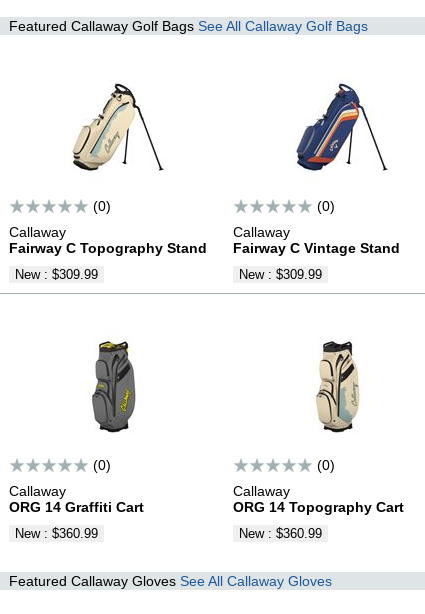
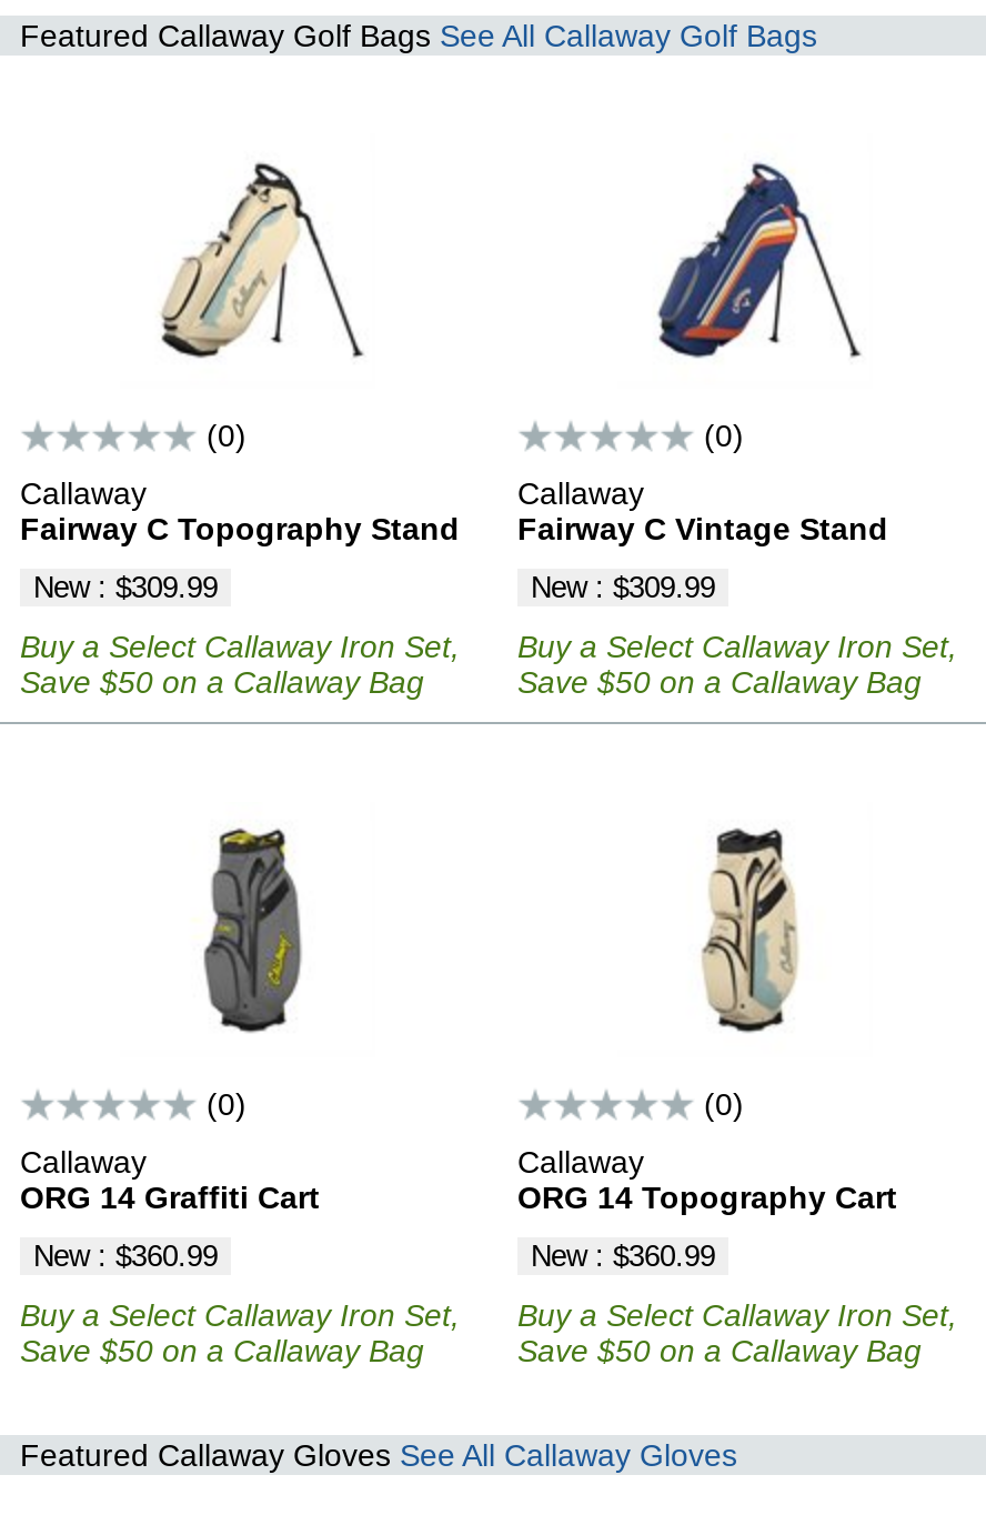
+ Buy a Select Callaway Iron Set,
+ Save $50 on a Callaway Bag

+ Buy a Select Callaway Iron Set,
+ Save $50 on a Callaway Bag

+ Buy a Select Callaway Iron Set,
+ Save $50 on a Callaway Bag

+ Buy a Select Callaway Iron Set,
+ Save $50 on a Callaway Bag
